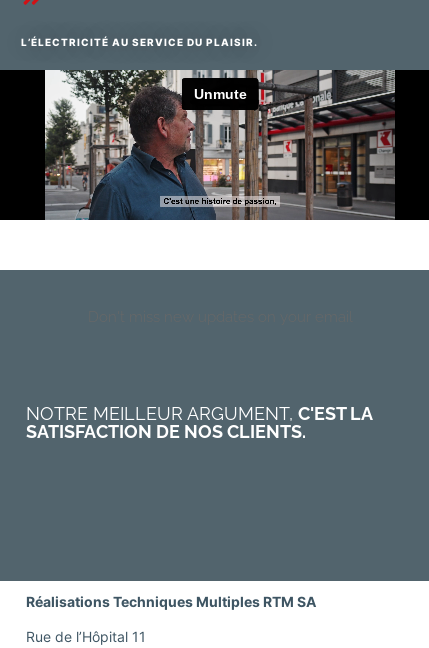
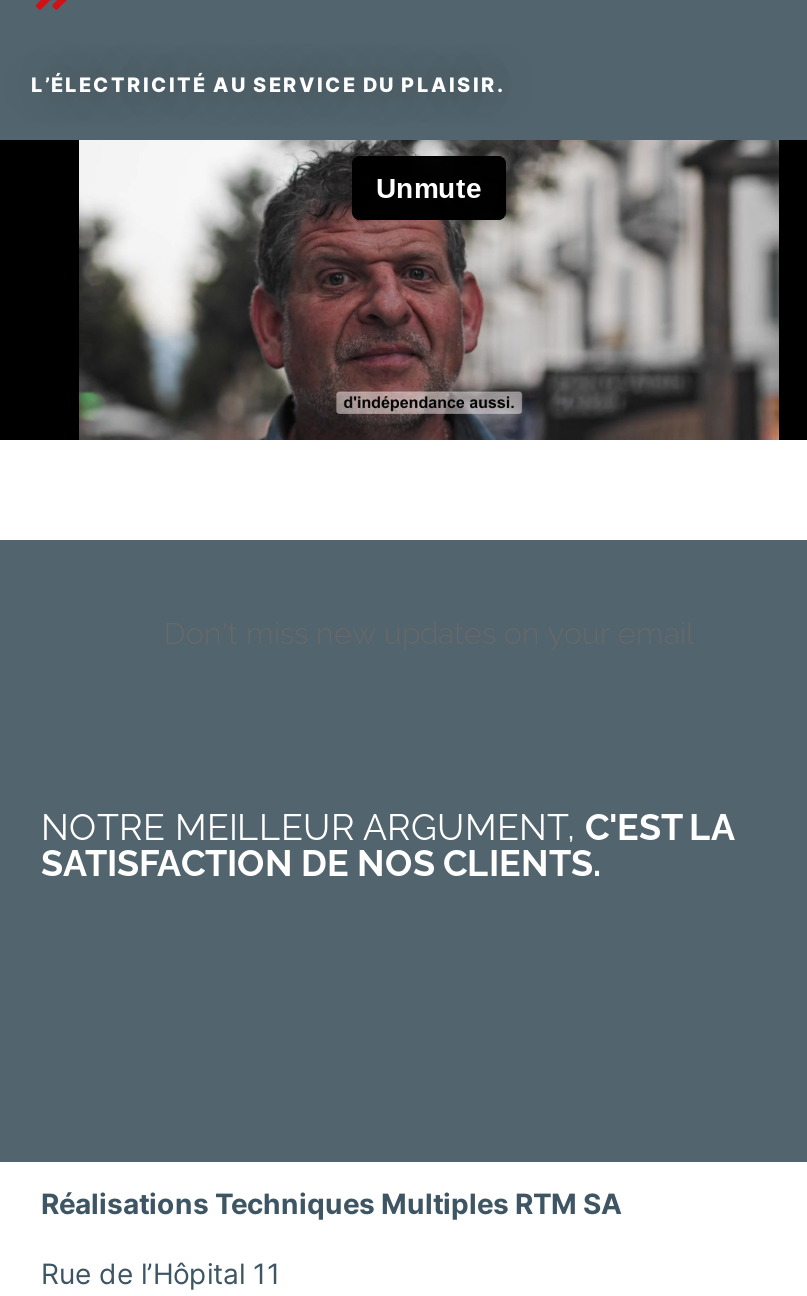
- [image]
+ [image]
